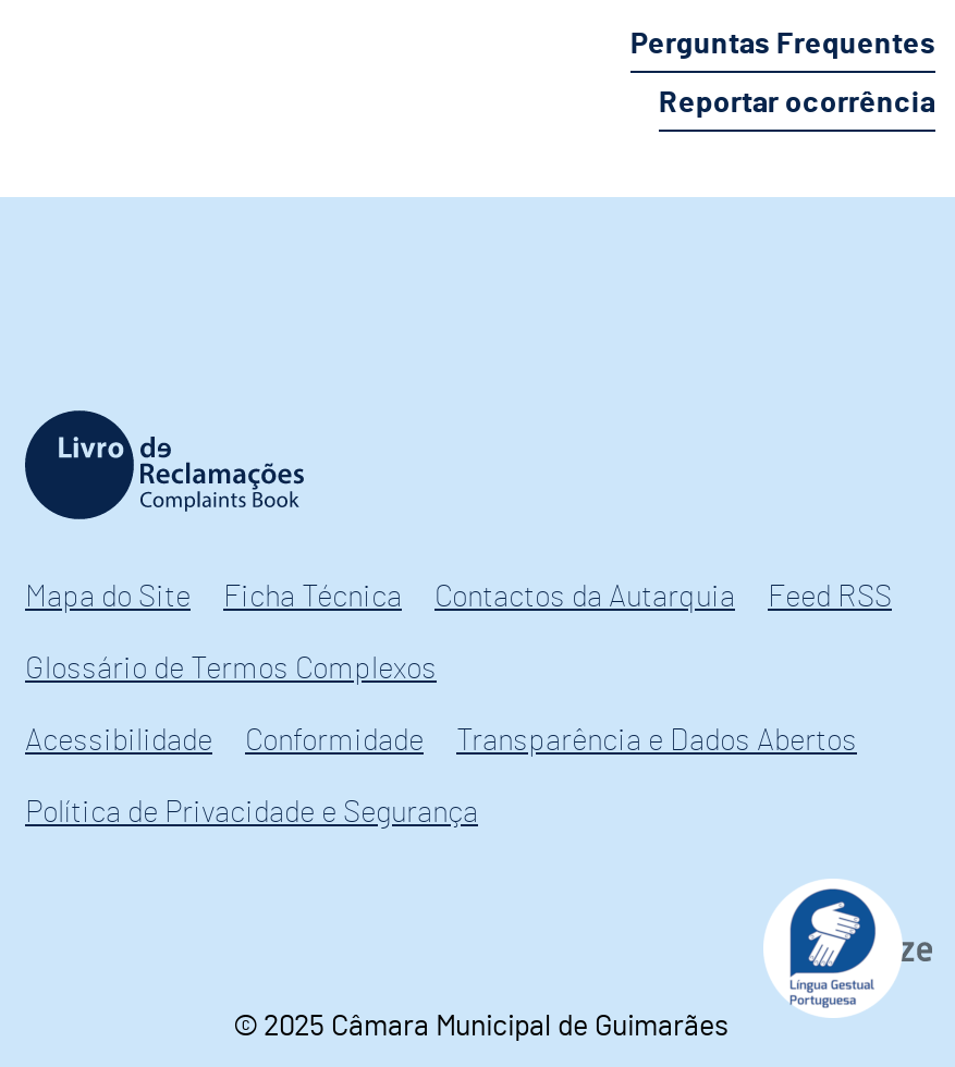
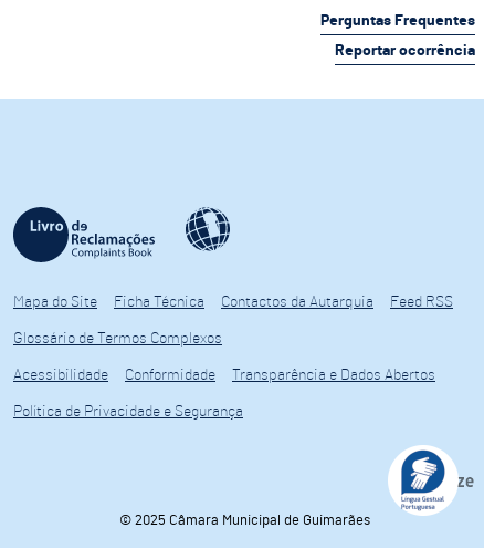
+ [image]
